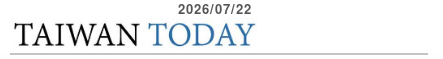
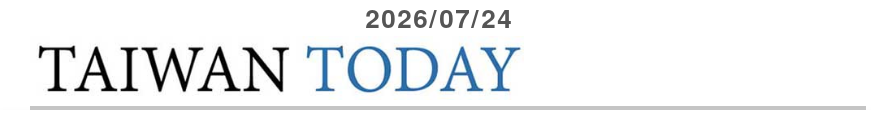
- 2026/07/22
+ 2026/07/24
